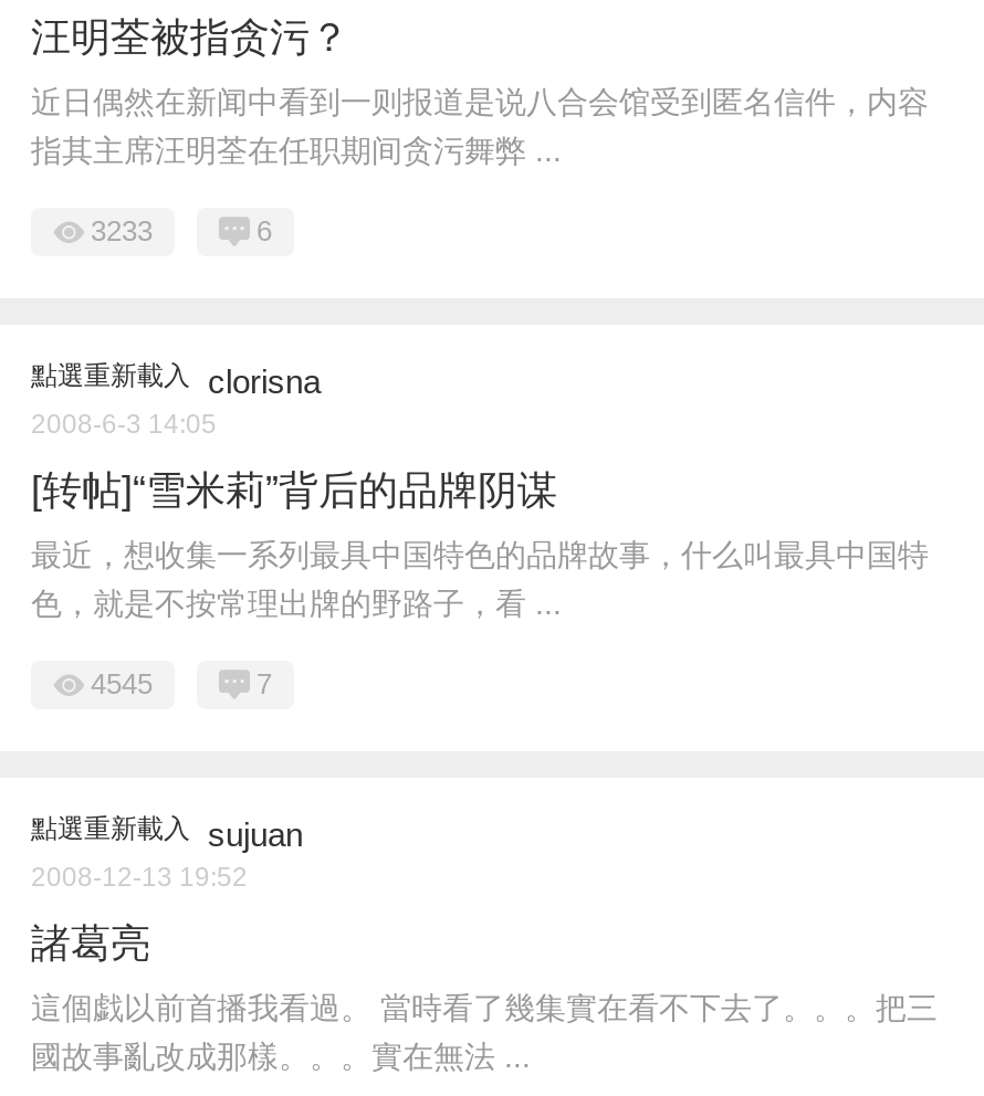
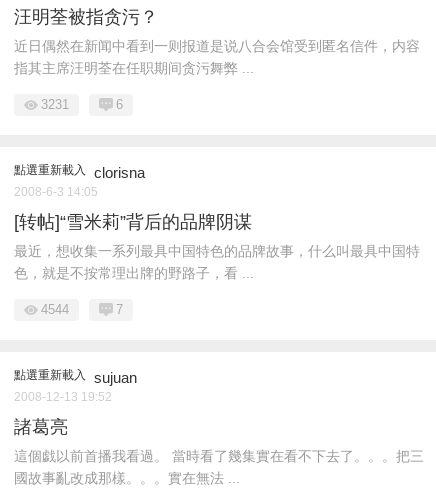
- 3233
+ 3231

- 4545
+ 4544
